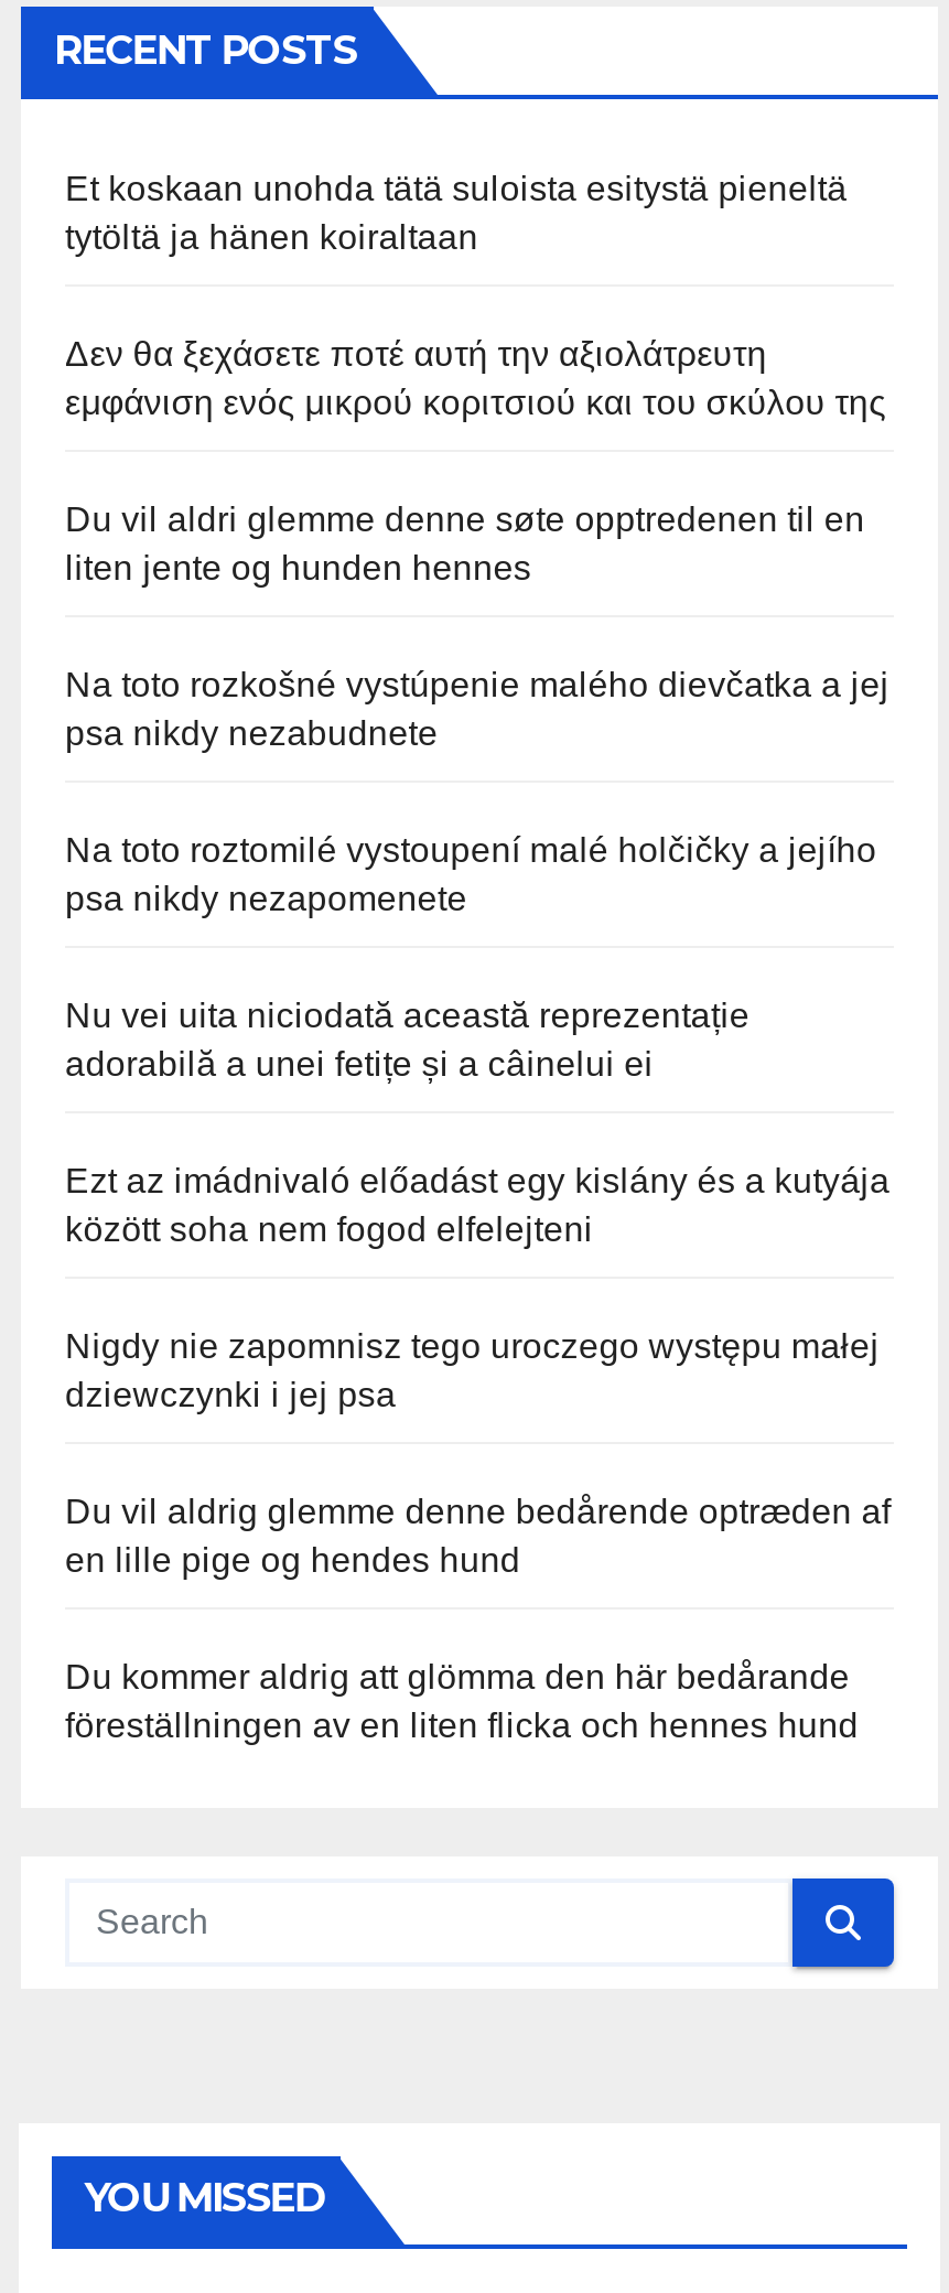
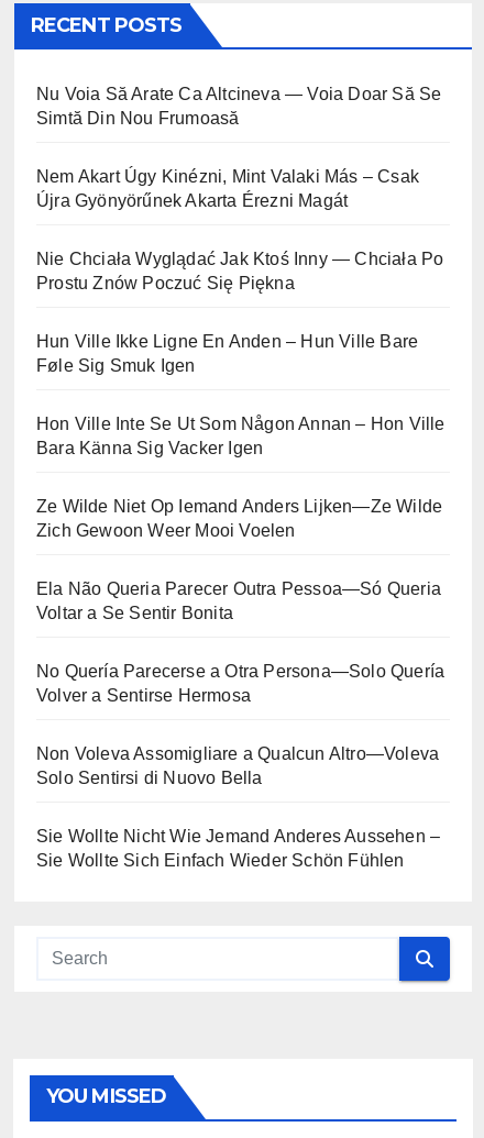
- Et koskaan unohda tätä suloista esitystä pieneltä
- tytöltä ja hänen koiraltaan
+ Nu Voia Să Arate Ca Altcineva — Voia Doar Să Se
+ Simtă Din Nou Frumoasă

- Δεν θα ξεχάσετε ποτέ αυτή την αξιολάτρευτη
- εμφάνιση ενός μικρού κοριτσιού και του σκύλου της
+ Nem Akart Úgy Kinézni, Mint Valaki Más – Csak
+ Újra Gyönyörűnek Akarta Érezni Magát

- Du vil aldri glemme denne søte opptredenen til en
- liten jente og hunden hennes
+ Nie Chciała Wyglądać Jak Ktoś Inny — Chciała Po
+ Prostu Znów Poczuć Się Piękna

- Na toto rozkošné vystúpenie malého dievčatka a jej
- psa nikdy nezabudnete
+ Hun Ville Ikke Ligne En Anden – Hun Ville Bare
+ Føle Sig Smuk Igen

- Na toto roztomilé vystoupení malé holčičky a jejího
- psa nikdy nezapomenete
+ Hon Ville Inte Se Ut Som Någon Annan – Hon Ville
+ Bara Känna Sig Vacker Igen

- Nu vei uita niciodată această reprezentație
- adorabilă a unei fetițe și a câinelui ei
+ Ze Wilde Niet Op Iemand Anders Lijken—Ze Wilde
+ Zich Gewoon Weer Mooi Voelen

- Ezt az imádnivaló előadást egy kislány és a kutyája
- között soha nem fogod elfelejteni
+ Ela Não Queria Parecer Outra Pessoa—Só Queria
+ Voltar a Se Sentir Bonita

- Nigdy nie zapomnisz tego uroczego występu małej
- dziewczynki i jej psa
+ No Quería Parecerse a Otra Persona—Solo Quería
+ Volver a Sentirse Hermosa

- Du vil aldrig glemme denne bedårende optræden af
- en lille pige og hendes hund
+ Non Voleva Assomigliare a Qualcun Altro—Voleva
+ Solo Sentirsi di Nuovo Bella

- Du kommer aldrig att glömma den här bedårande
- föreställningen av en liten flicka och hennes hund
+ Sie Wollte Nicht Wie Jemand Anderes Aussehen –
+ Sie Wollte Sich Einfach Wieder Schön Fühlen
